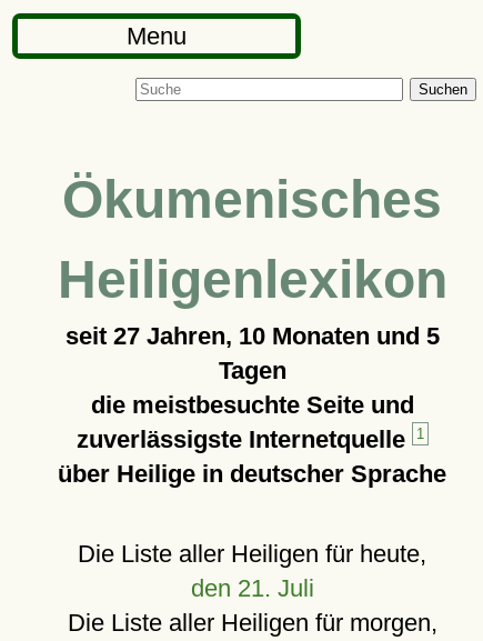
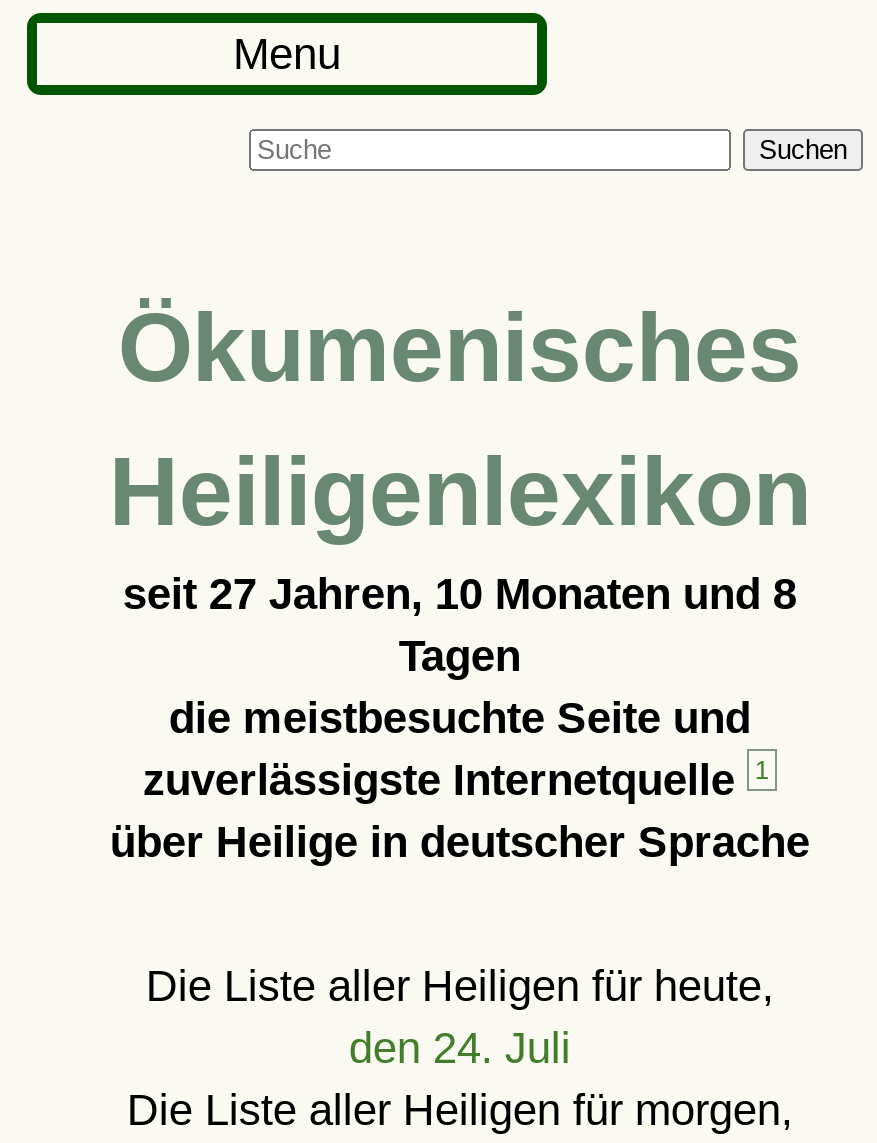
- seit 27 Jahren, 10 Monaten und 5
+ seit 27 Jahren, 10 Monaten und 8

- den 21. Juli
+ den 24. Juli
